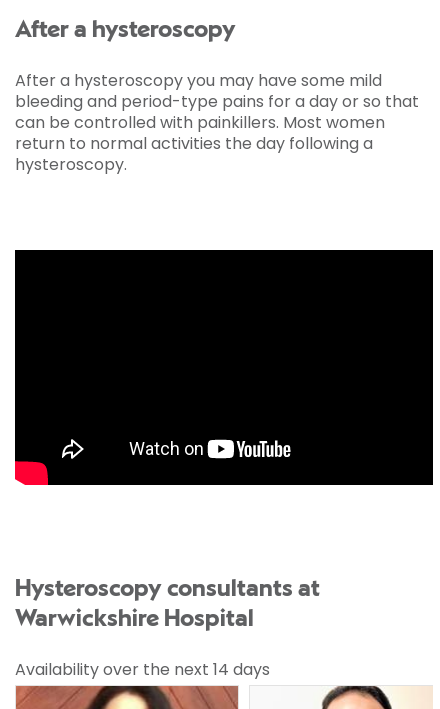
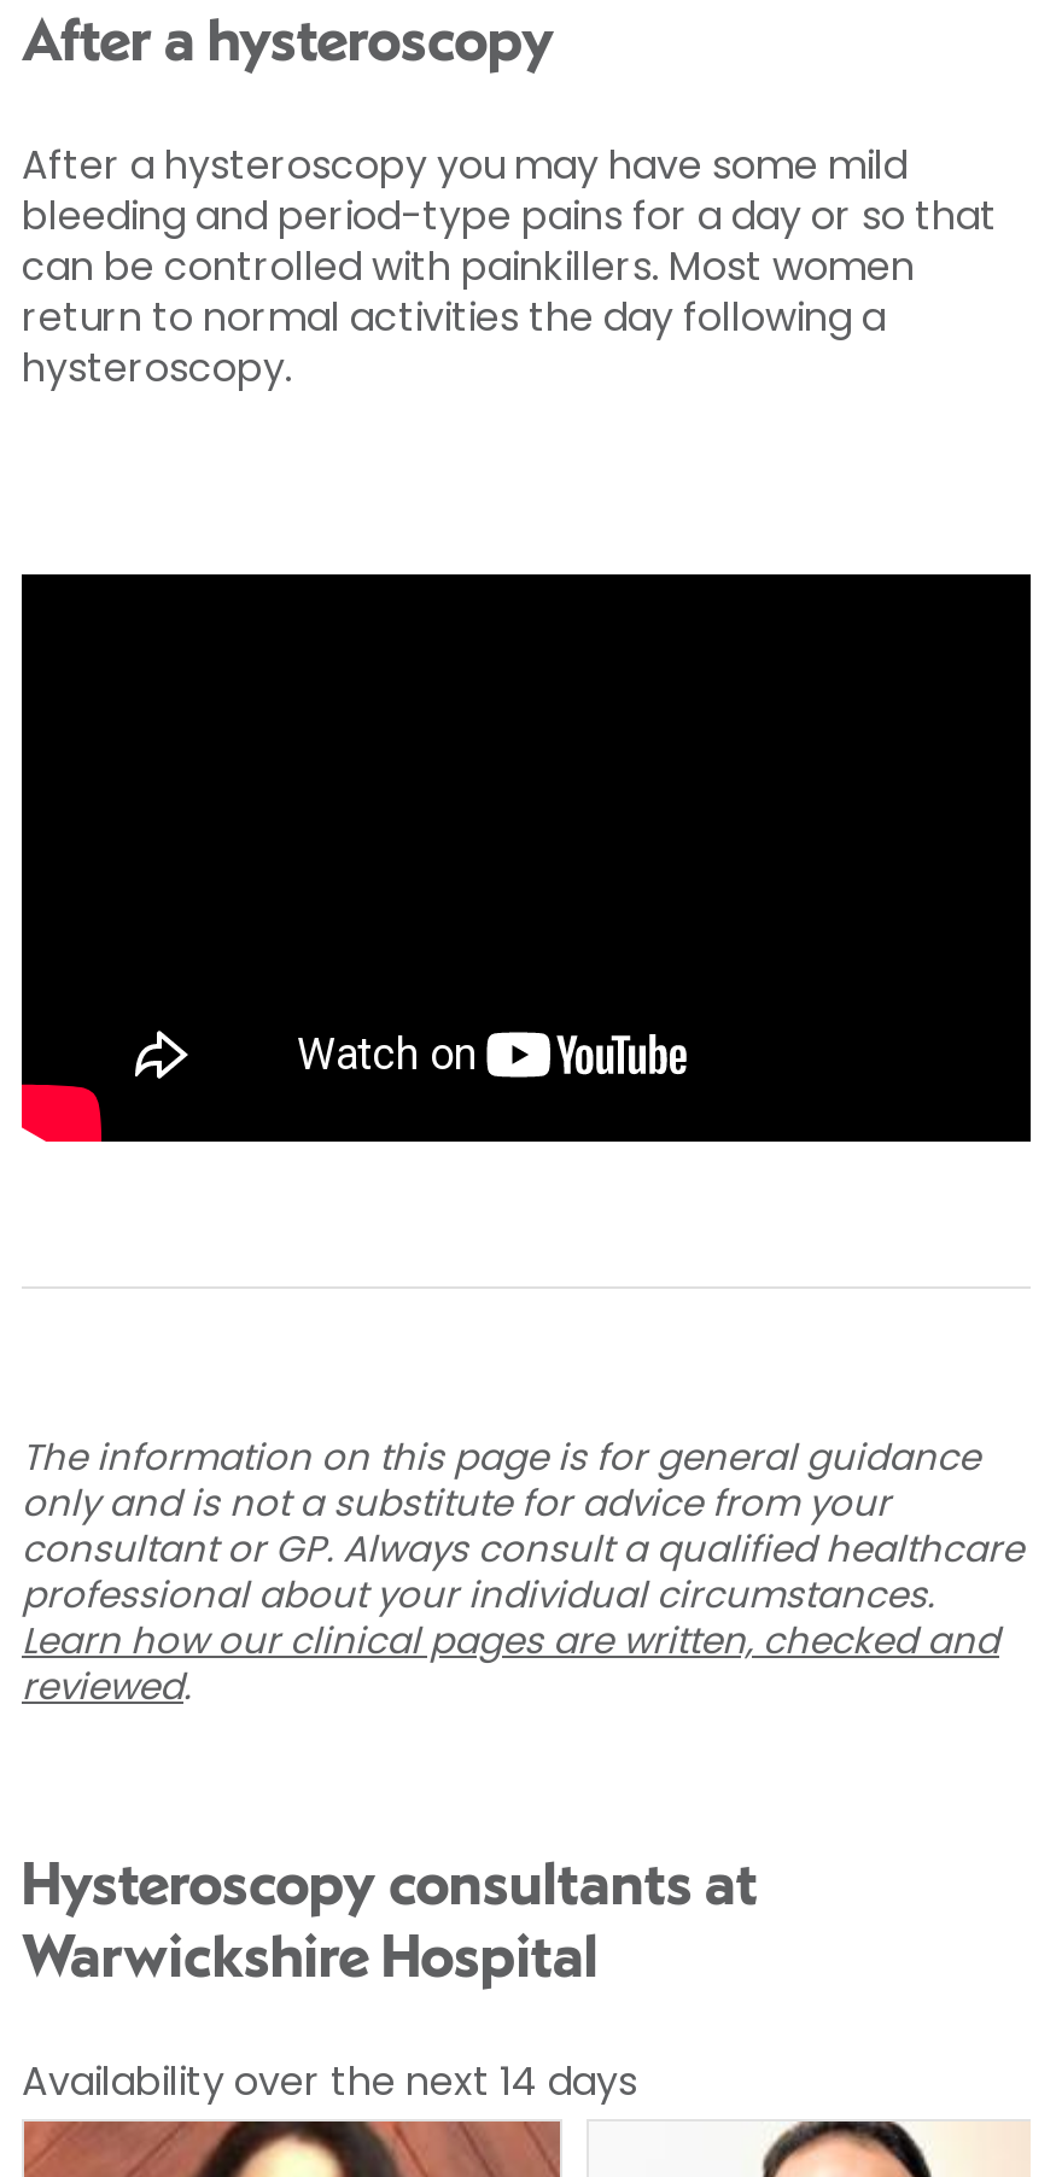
+ The information on this page is for general guidance
+ only and is not a substitute for advice from your
+ consultant or GP. Always consult a qualified healthcare
+ professional about your individual circumstances.
+ Learn how our clinical pages are written, checked and
+ reviewed.
